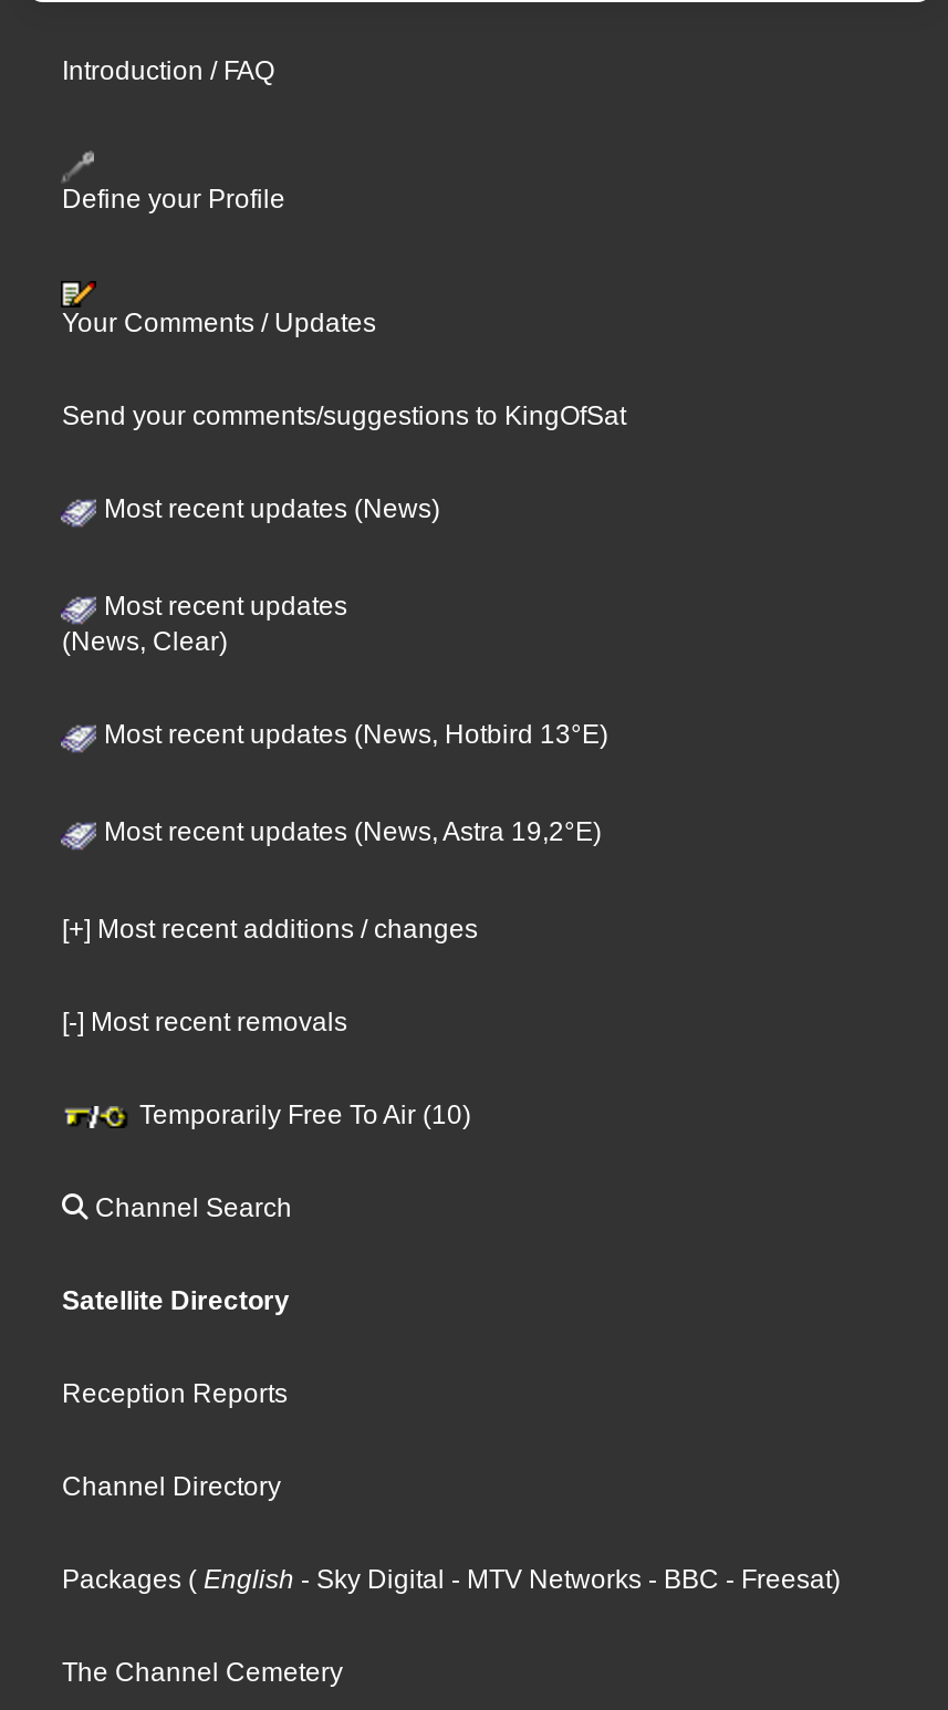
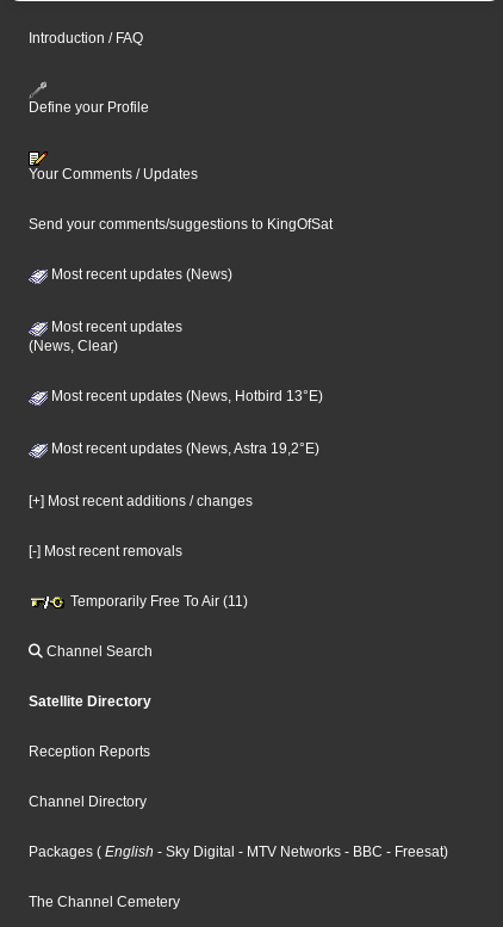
- Temporarily Free To Air (10)
+ Temporarily Free To Air (11)
